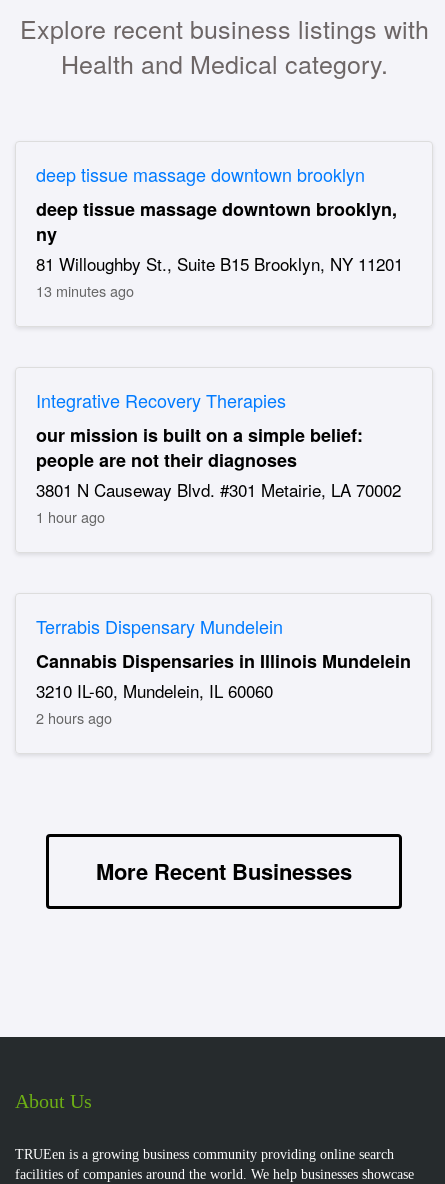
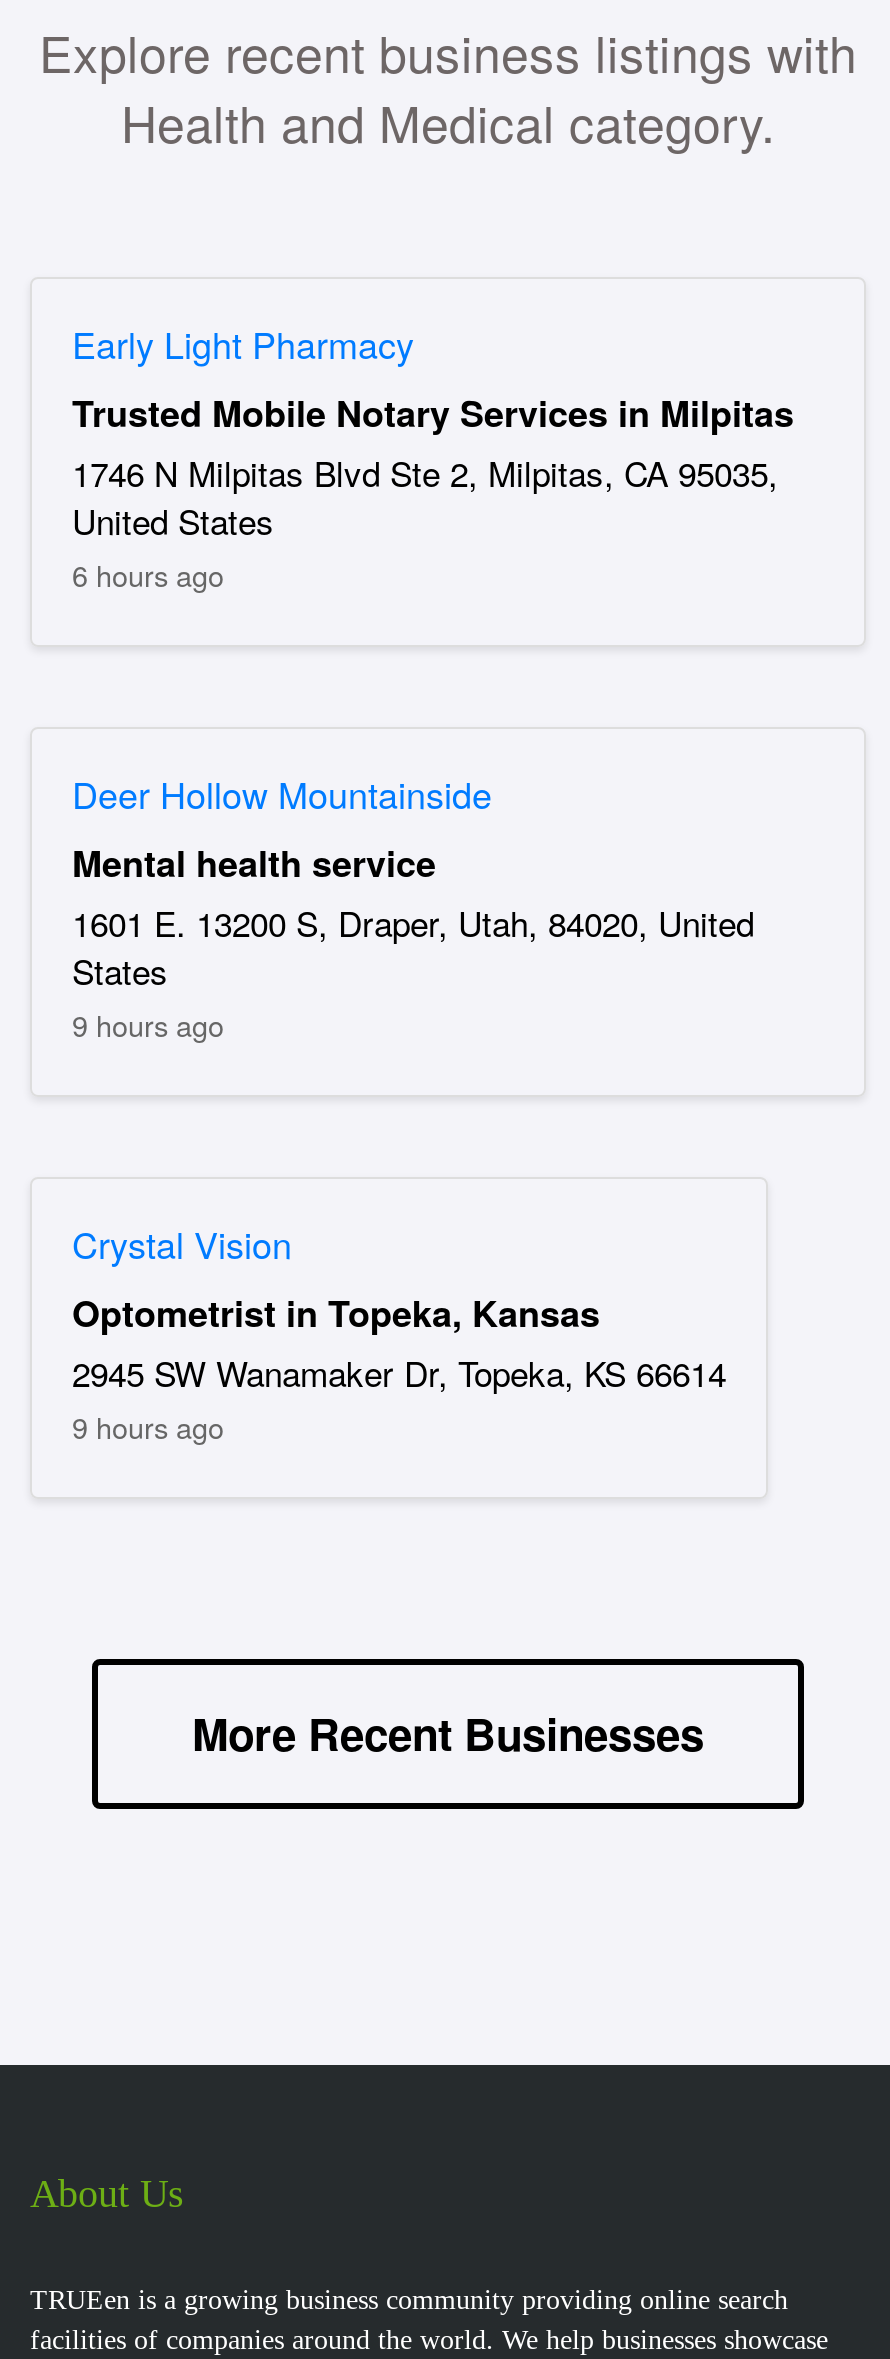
- deep tissue massage downtown brooklyn
- deep tissue massage downtown brooklyn,
- ny
- 81 Willoughby St., Suite B15 Brooklyn, NY 11201
- 13 minutes ago
+ Early Light Pharmacy
+ Trusted Mobile Notary Services in Milpitas
+ 1746 N Milpitas Blvd Ste 2, Milpitas, CA 95035,
+ United States
+ 6 hours ago

- Integrative Recovery Therapies
- our mission is built on a simple belief:
- people are not their diagnoses
- 3801 N Causeway Blvd. #301 Metairie, LA 70002
- 1 hour ago
+ Deer Hollow Mountainside
+ Mental health service
+ 1601 E. 13200 S, Draper, Utah, 84020, United
+ States
+ 9 hours ago

- Terrabis Dispensary Mundelein
- Cannabis Dispensaries in Illinois Mundelein
- 3210 IL-60, Mundelein, IL 60060
- 2 hours ago
+ Crystal Vision
+ Optometrist in Topeka, Kansas
+ 2945 SW Wanamaker Dr, Topeka, KS 66614
+ 9 hours ago
